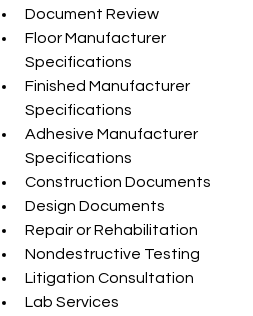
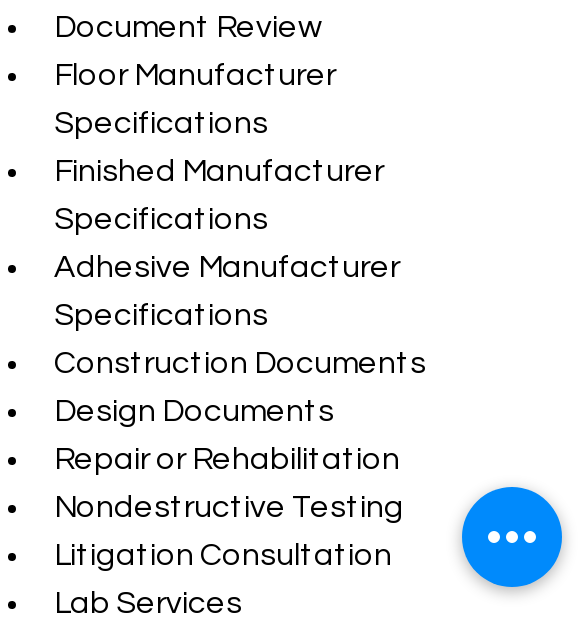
+ [image]
